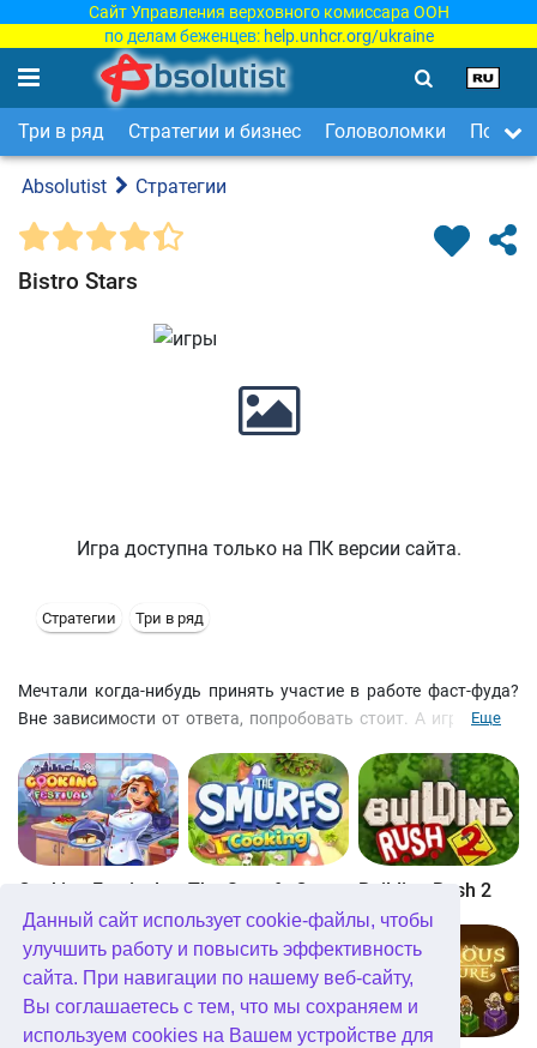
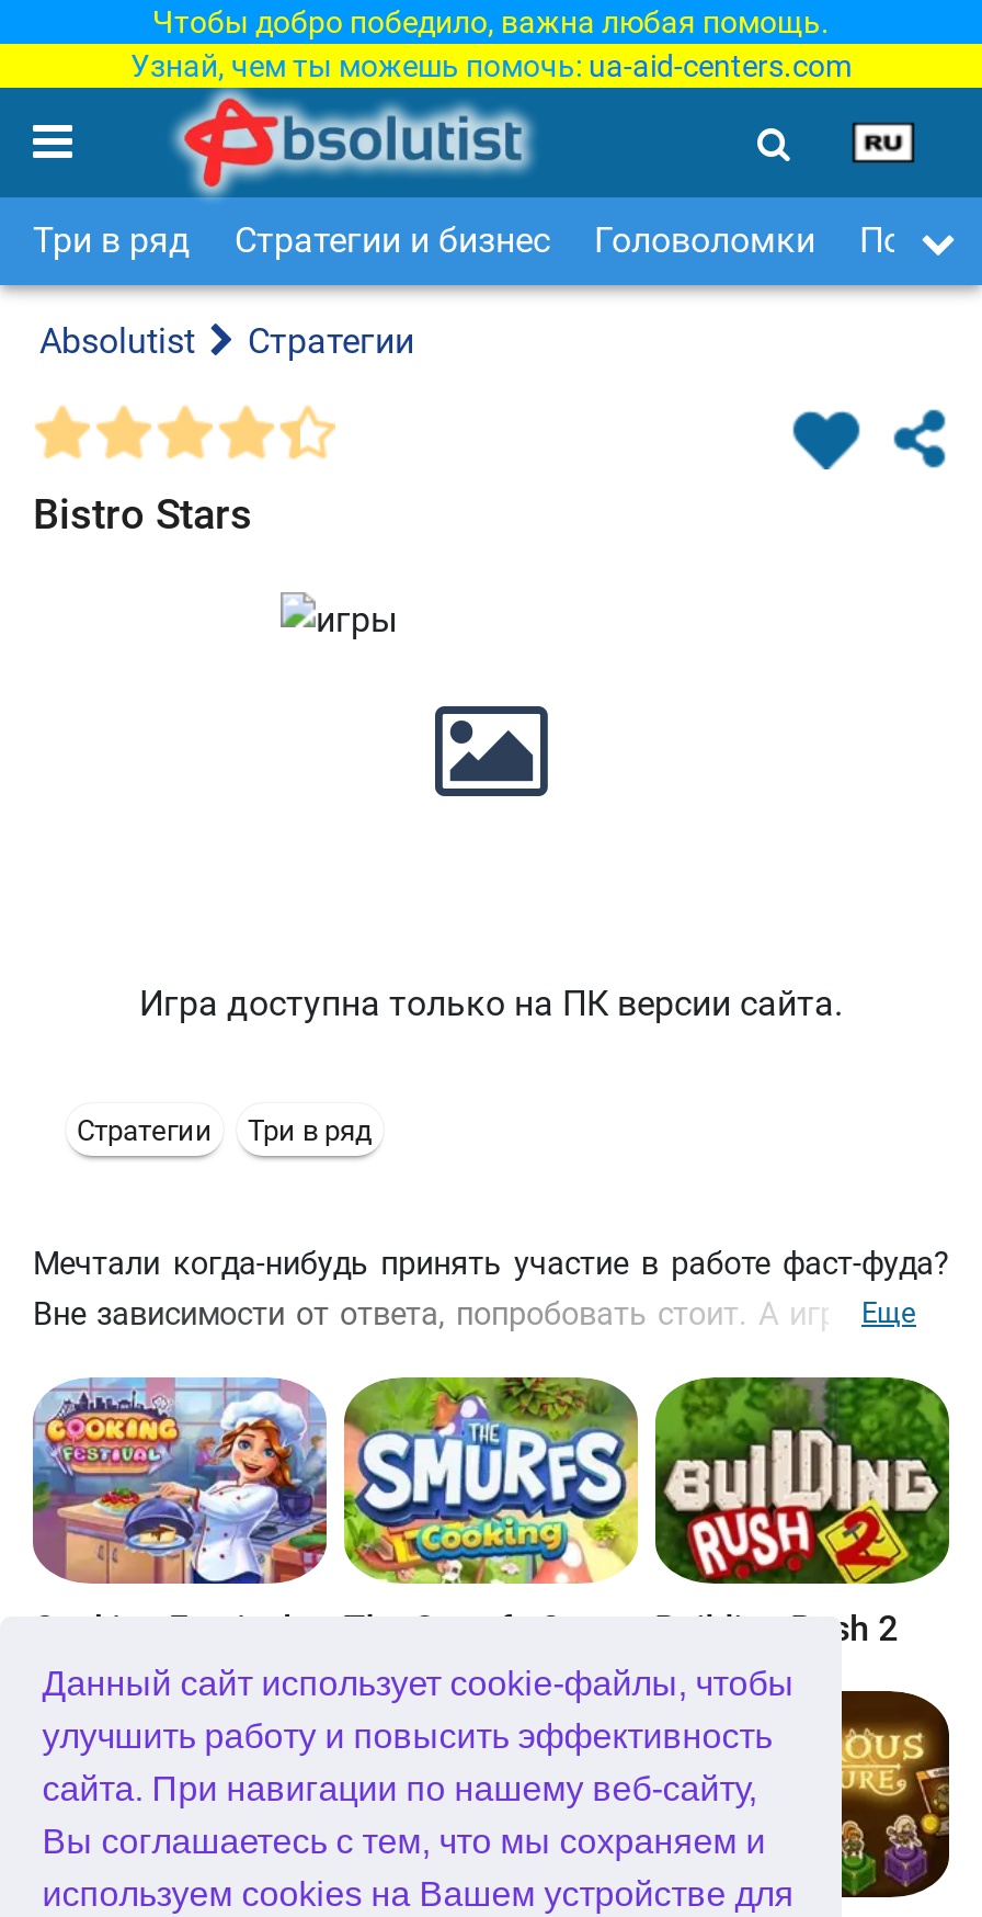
- Сайт Управления верховного комиссара ООН
- по делам беженцев: help.unhcr.org/ukraine
+ Чтобы добро победило, важна любая помощь.
+ Узнай, чем ты можешь помочь: ua-aid-centers.com
